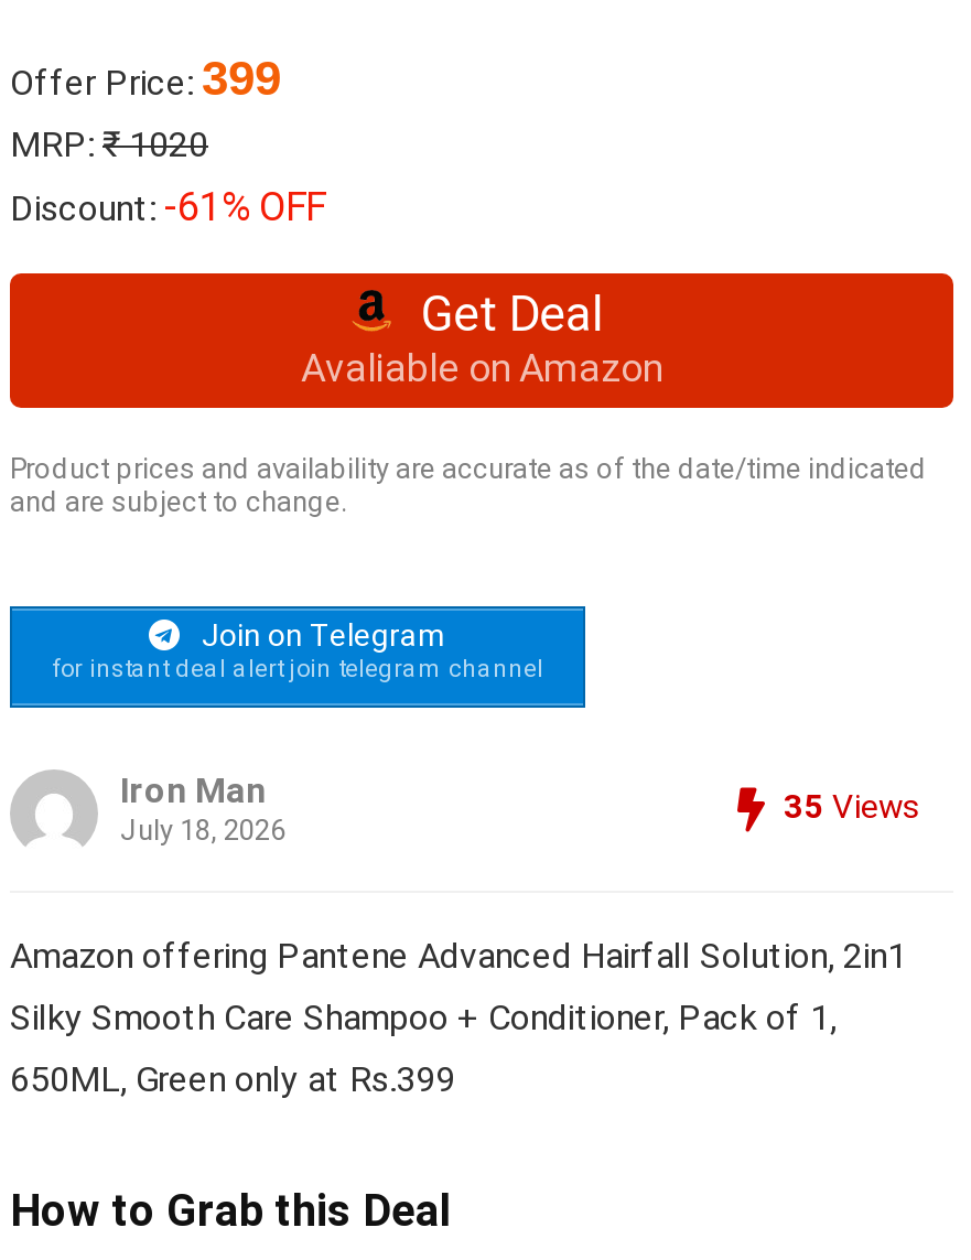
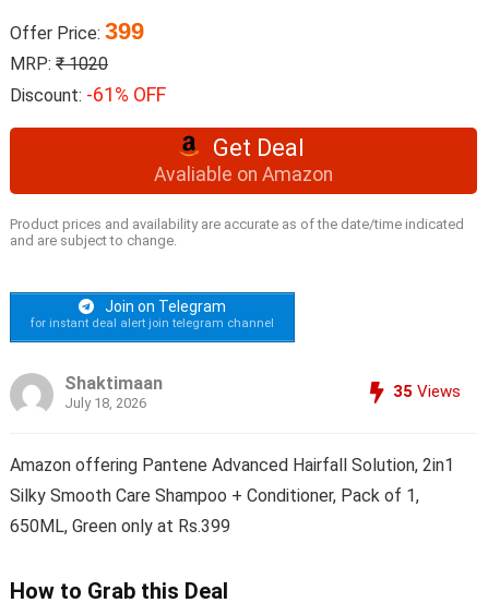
- Iron Man
+ Shaktimaan
